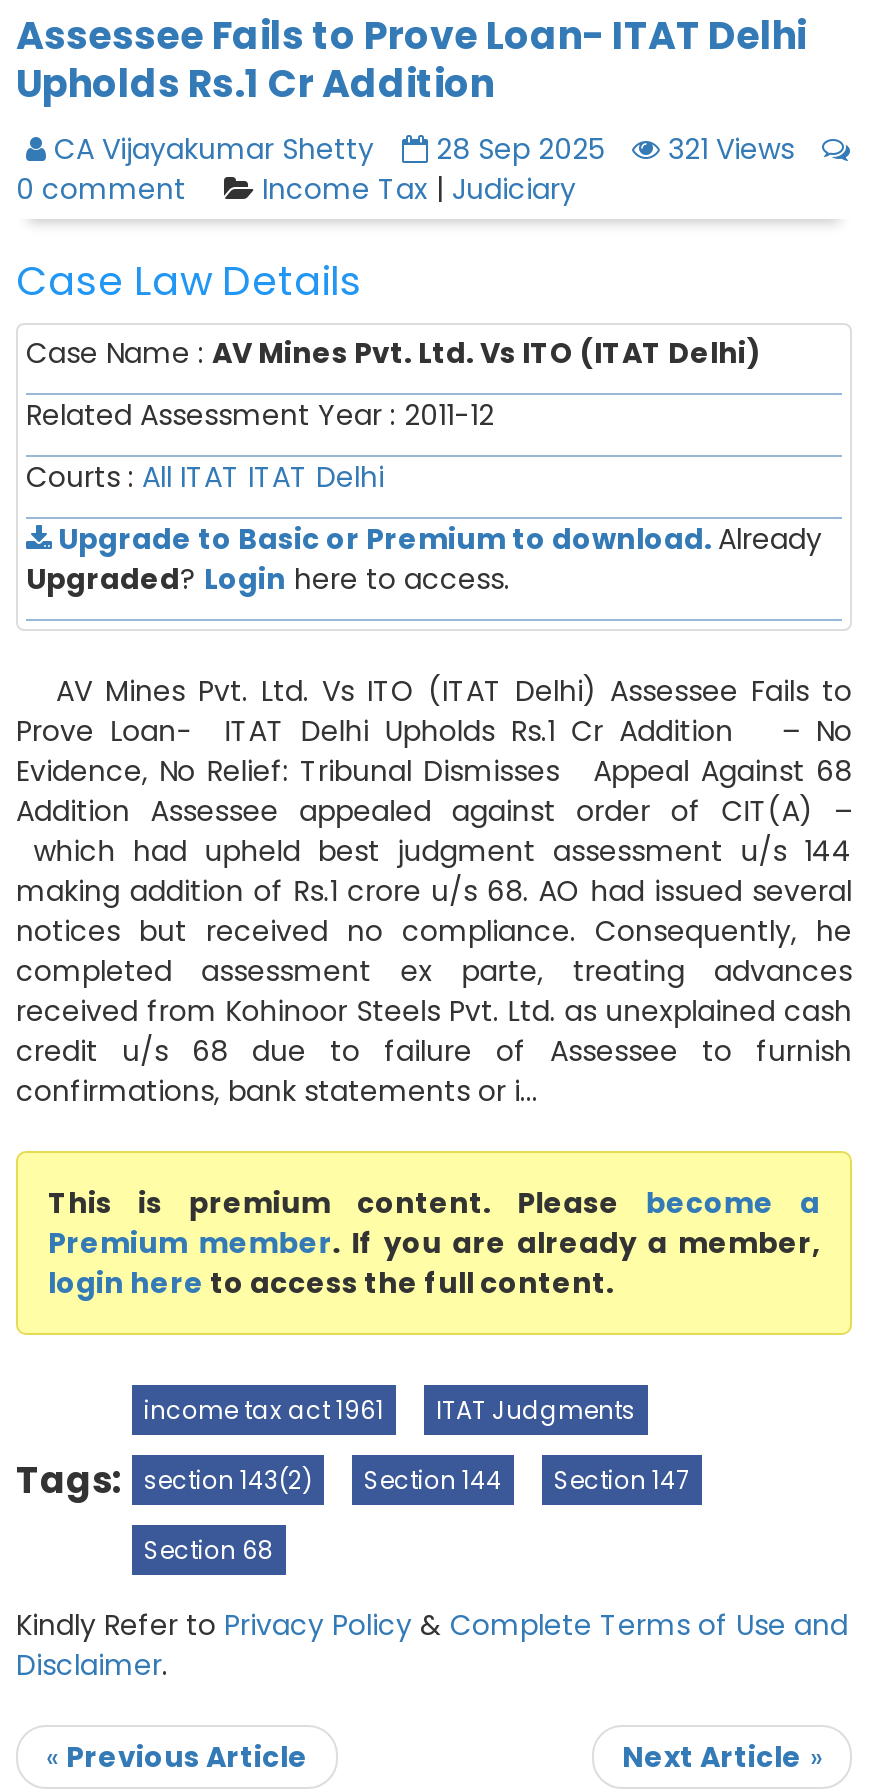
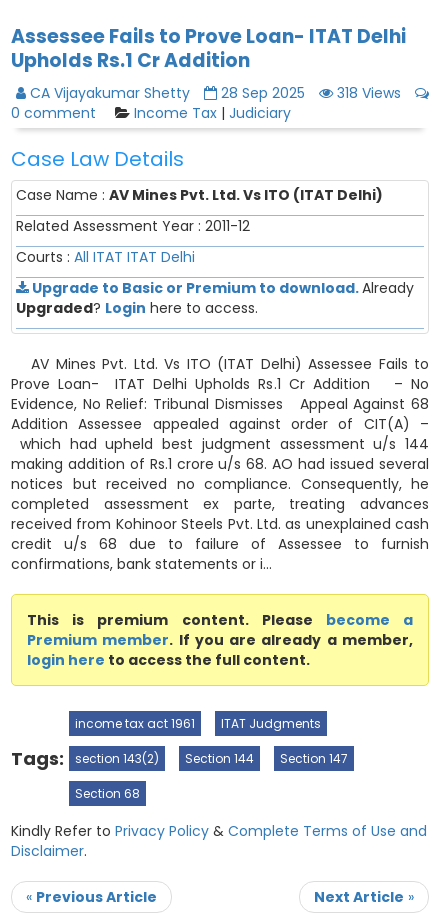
- CA Vijayakumar Shetty 28 Sep 2025 321 Views
+ CA Vijayakumar Shetty 28 Sep 2025 318 Views
